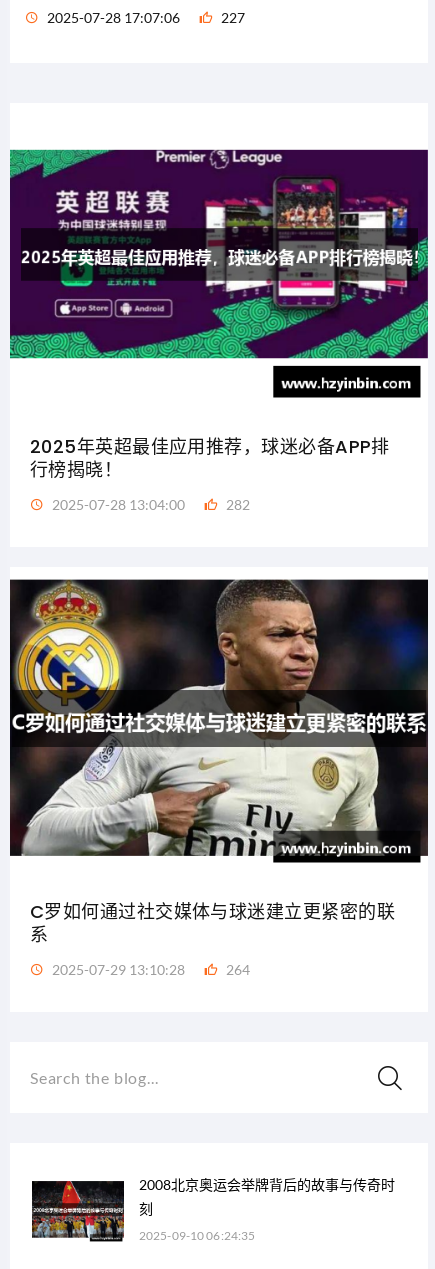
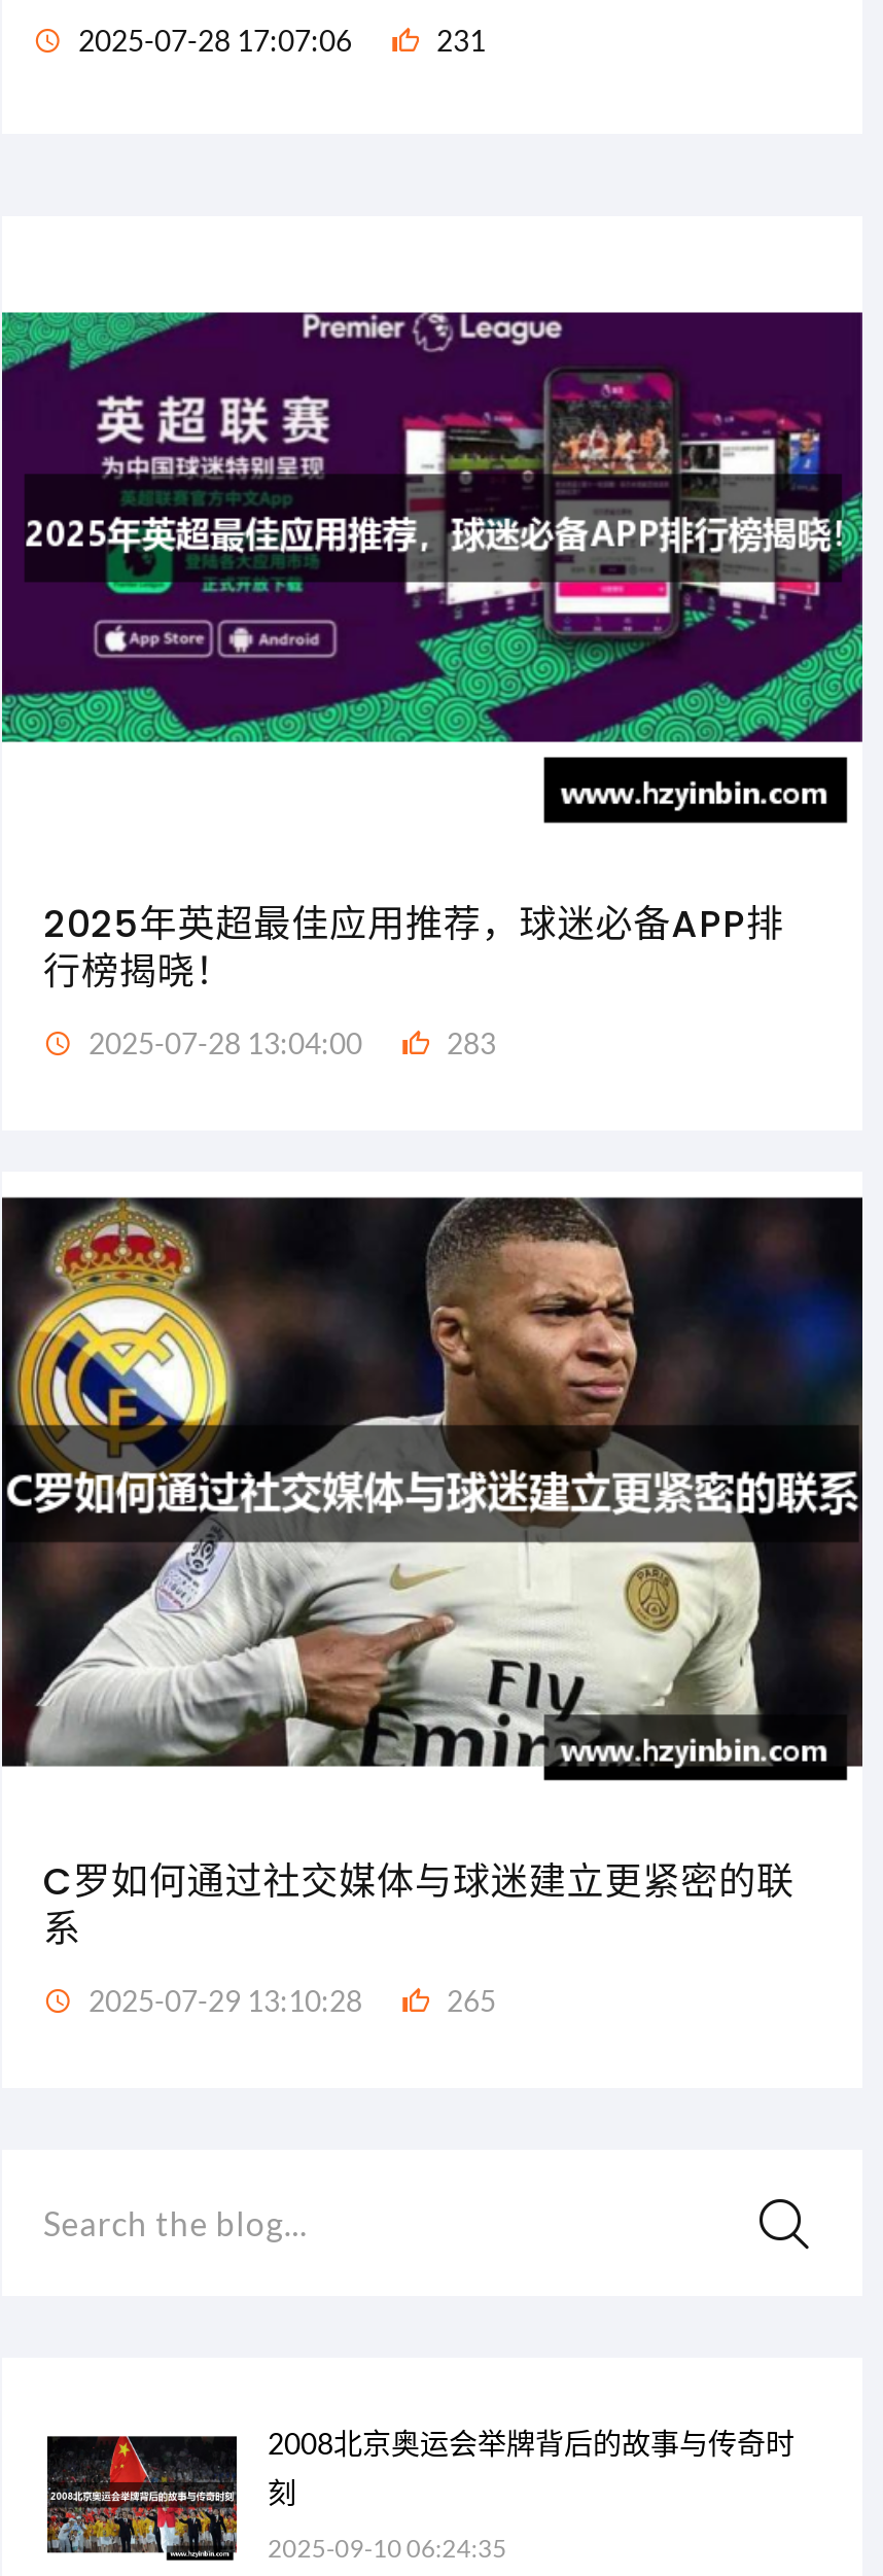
- 227
+ 231

- 282
+ 283

- 264
+ 265
